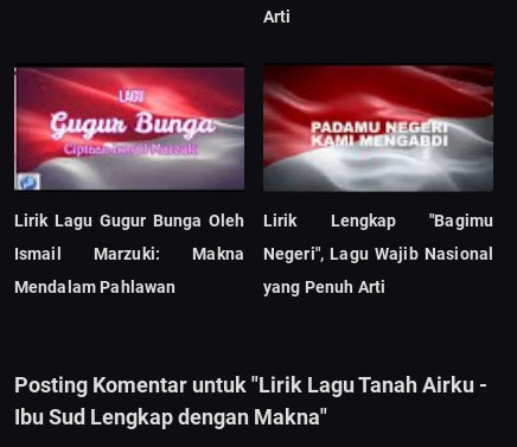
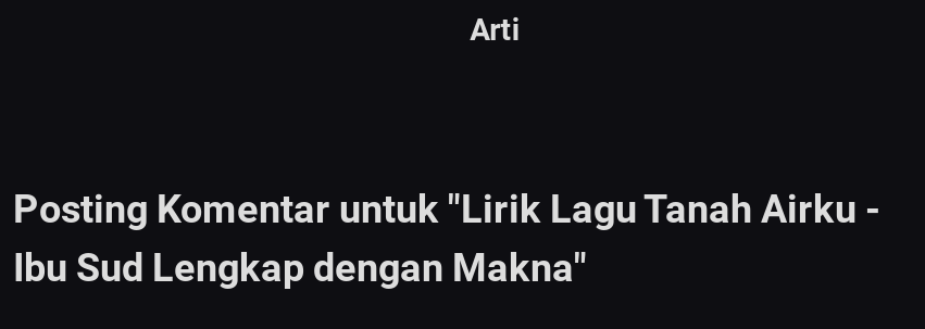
- [image]
- Lirik Lagu Gugur Bunga Oleh
- Ismail Marzuki: Makna
- Mendalam Pahlawan

- [image]
- Lirik Lengkap "Bagimu
- Negeri", Lagu Wajib Nasional
- yang Penuh Arti
